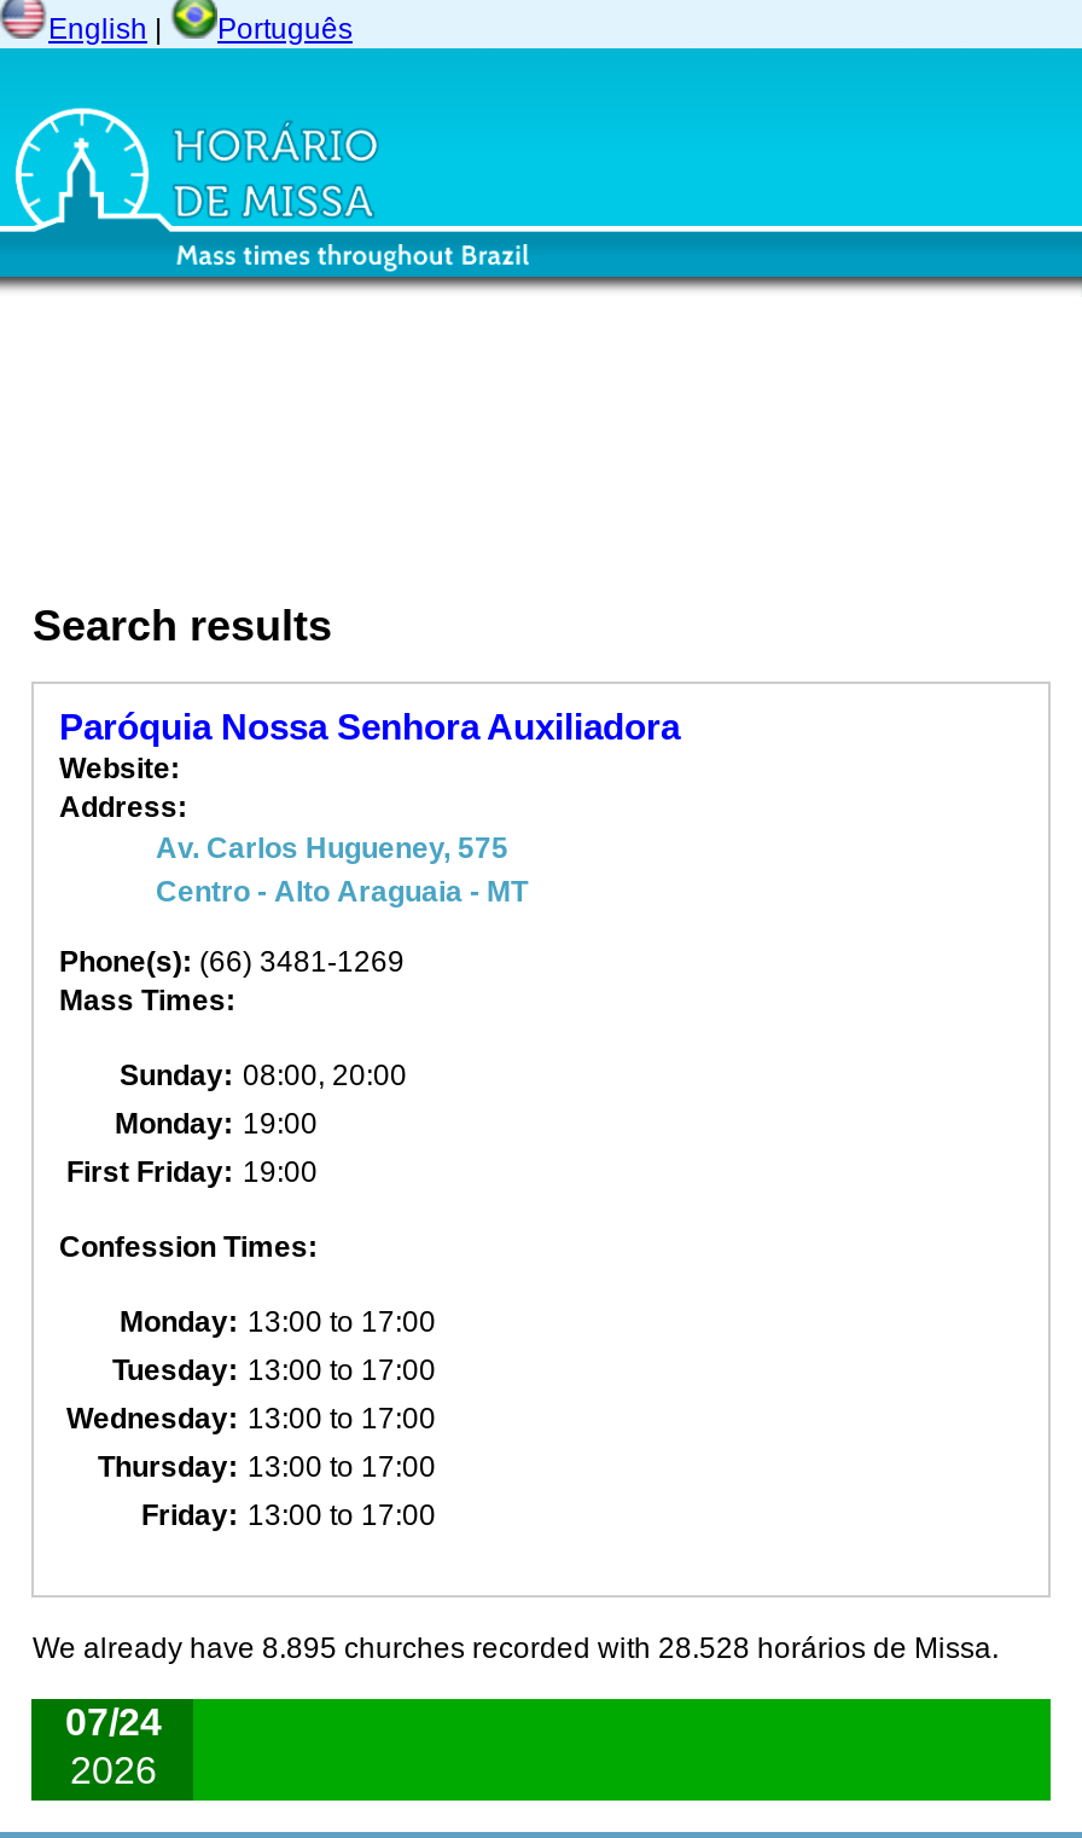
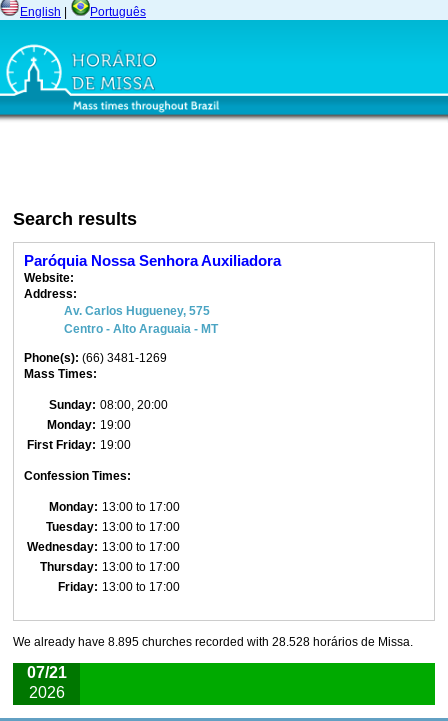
- 07/24
+ 07/21
